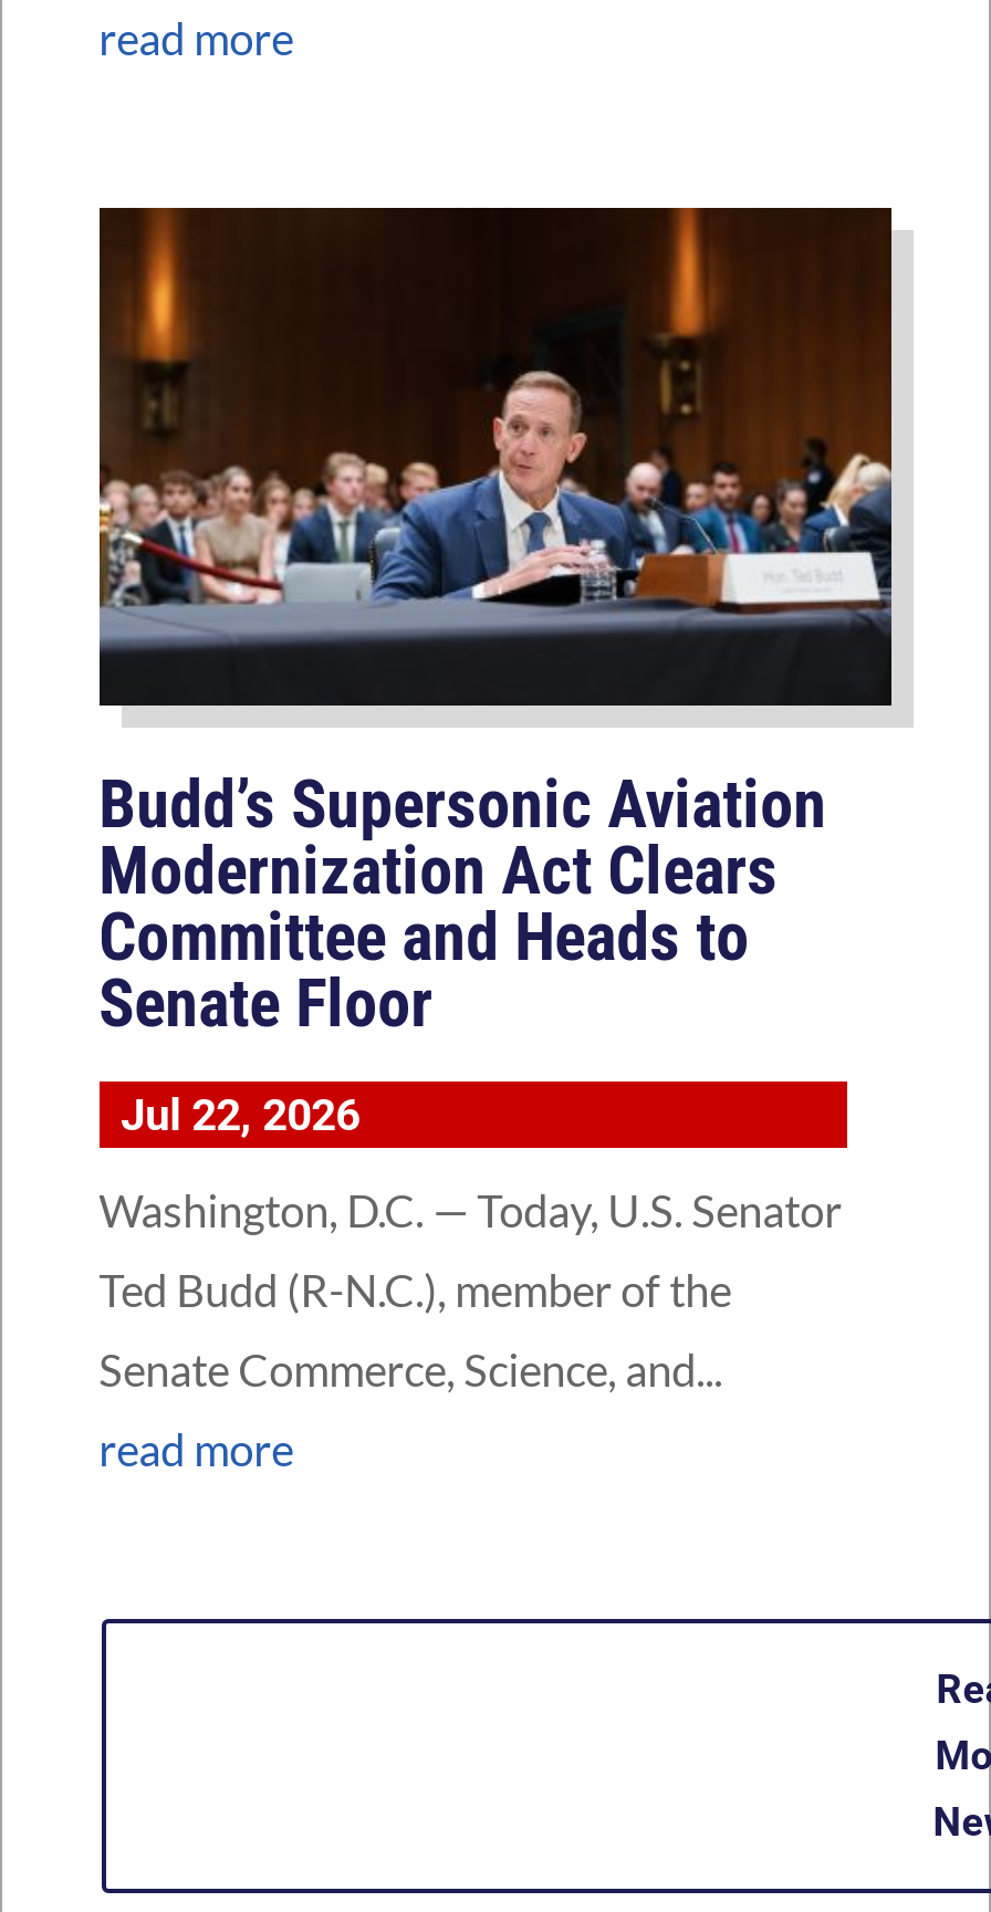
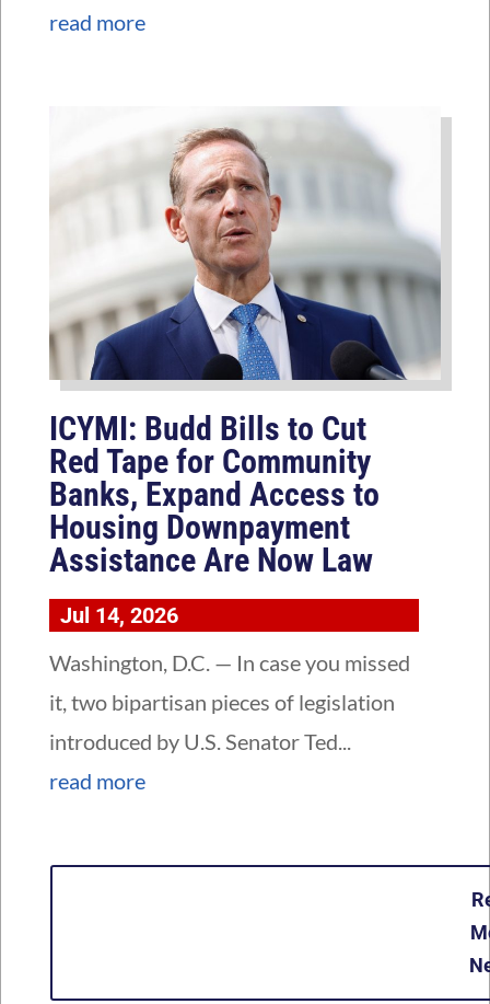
- [image]
- Budd’s Supersonic Aviation
- Modernization Act Clears
- Committee and Heads to
- Senate Floor
+ [image]
+ ICYMI: Budd Bills to Cut
+ Red Tape for Community
+ Banks, Expand Access to
+ Housing Downpayment
+ Assistance Are Now Law

- Jul 22, 2026
+ Jul 14, 2026

- Washington, D.C. — Today, U.S. Senator
+ Washington, D.C. — In case you missed

- Ted Budd (R-N.C.), member of the
+ it, two bipartisan pieces of legislation

- Senate Commerce, Science, and...
+ introduced by U.S. Senator Ted...
